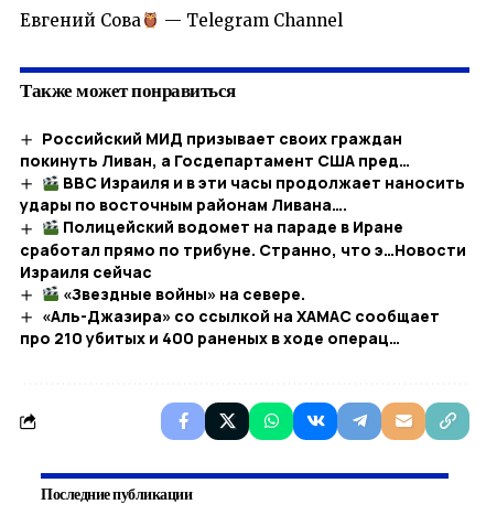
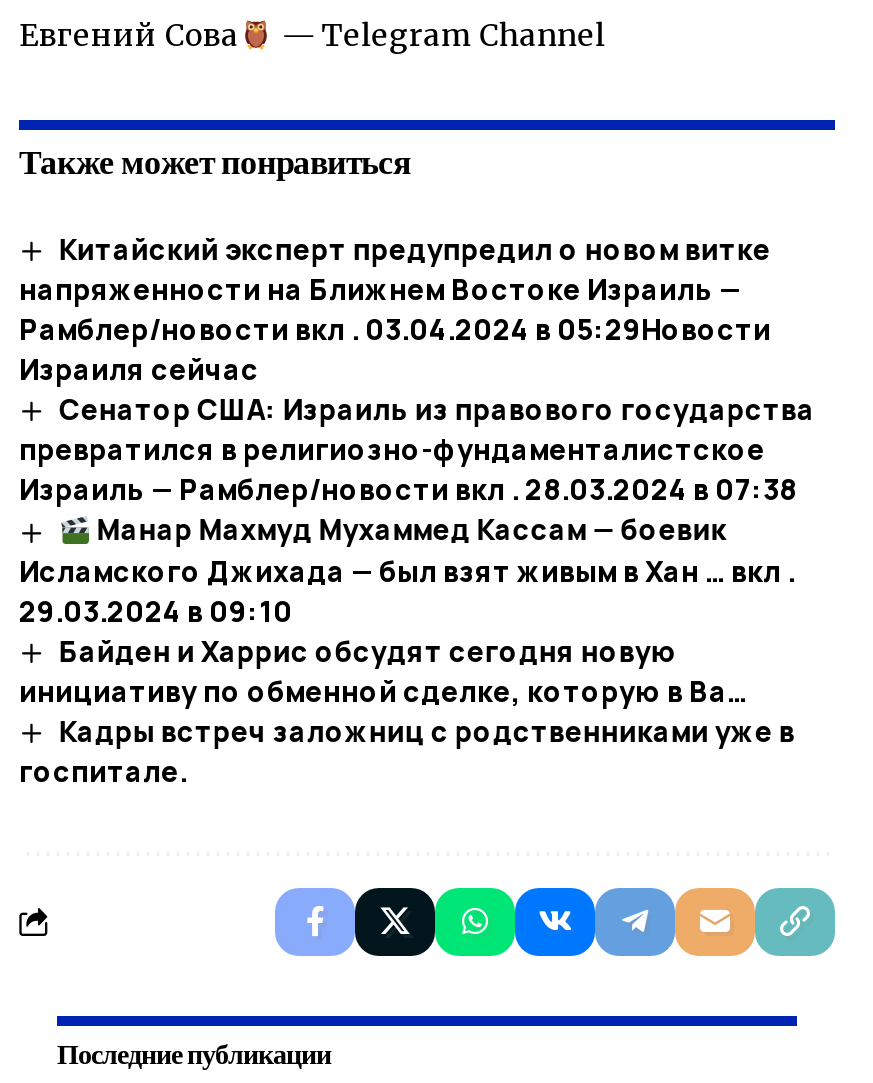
- Российский МИД призывает своих граждан
- покинуть Ливан, а Госдепартамент США пред…
- ВВС Израиля и в эти часы продолжает наносить
- удары по восточным районам Ливана….
- Полицейский водомет на параде в Иране
- сработал прямо по трибуне. Странно, что э…Новости
+ Китайский эксперт предупредил о новом витке
+ напряженности на Ближнем Востоке Израиль —
+ Рамблер/новости вкл . 03.04.2024 в 05:29Новости

moved up: Израиля сейчас

- «Звездные войны» на севере.
- «Аль-Джазира» со ссылкой на ХАМАС сообщает
- про 210 убитых и 400 раненых в ходе операц…
+ Сенатор США: Израиль из правового государства
+ превратился в религиозно-фундаменталистское
+ Израиль — Рамблер/новости вкл . 28.03.2024 в 07:38
+ Манар Махмуд Мухаммед Кассам — боевик
+ Исламского Джихада — был взят живым в Хан … вкл .
+ 29.03.2024 в 09:10
+ Байден и Харрис обсудят сегодня новую
+ инициативу по обменной сделке, которую в Ва…
+ Кадры встреч заложниц с родственниками уже в
+ госпитале.
